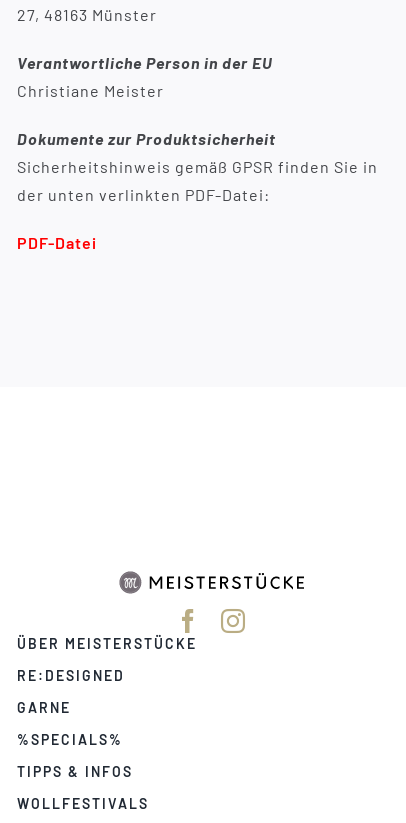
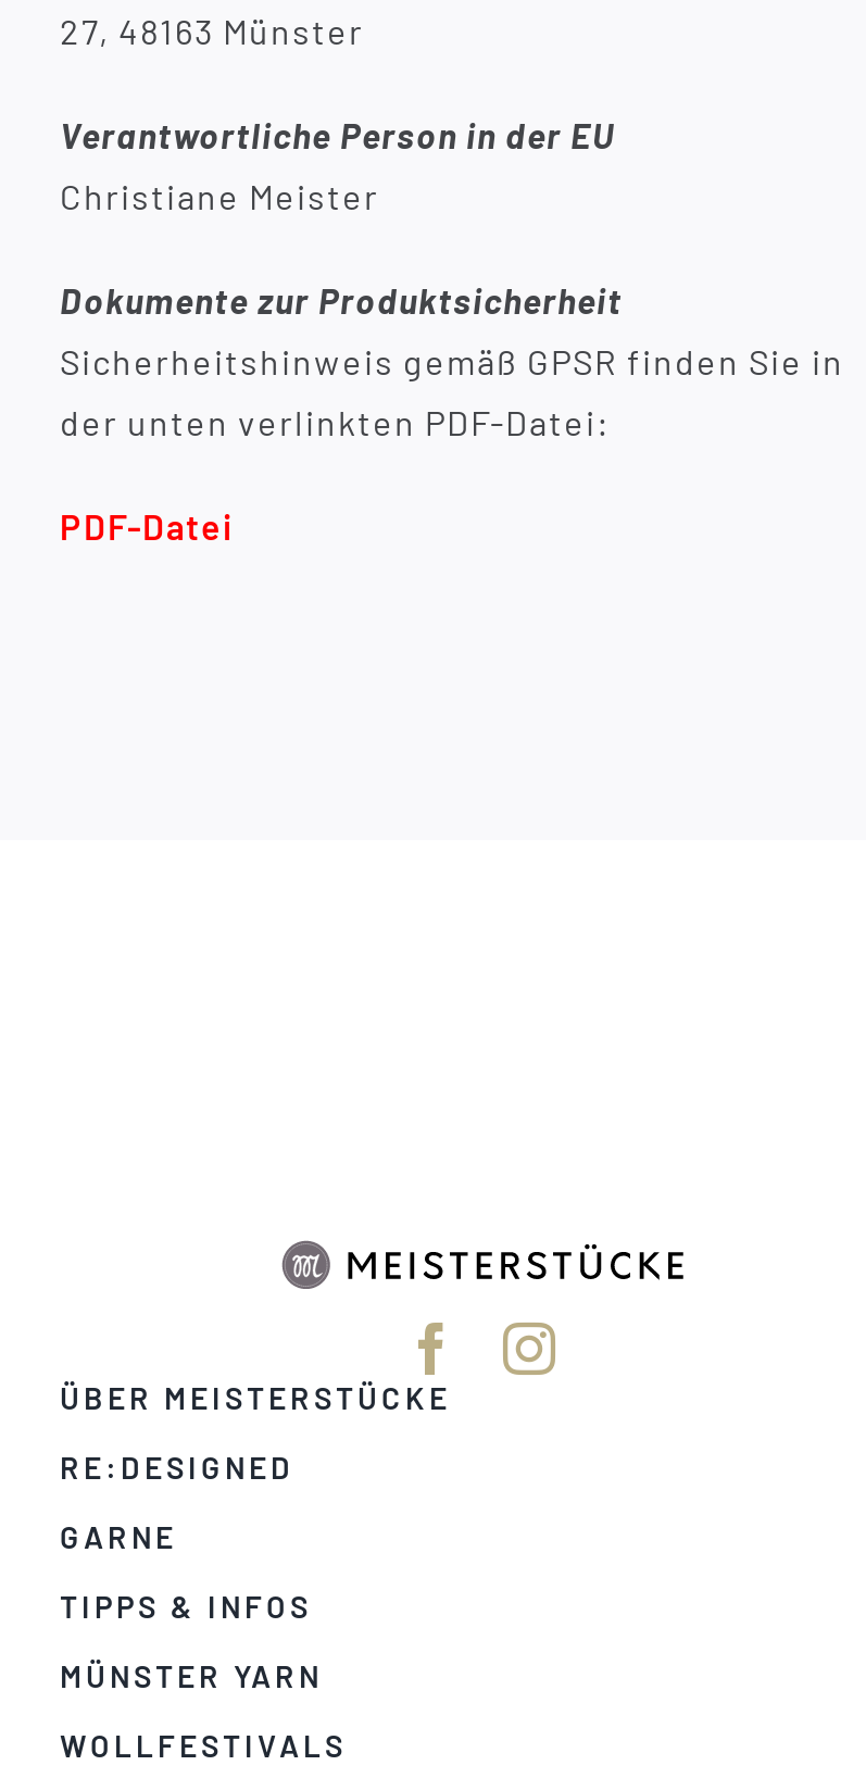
- %SPECIALS%

moved up: TIPPS & INFOS

+ MÜNSTER YARN
